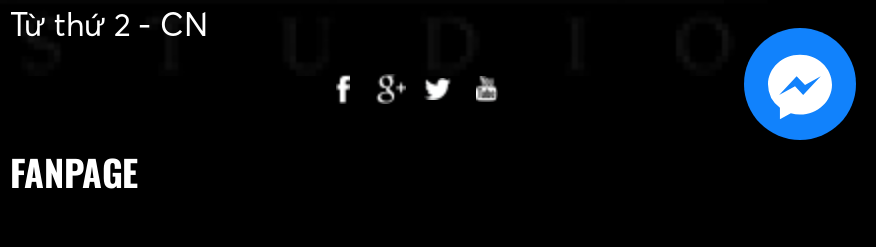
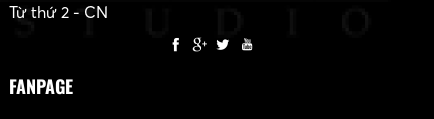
- [image]
